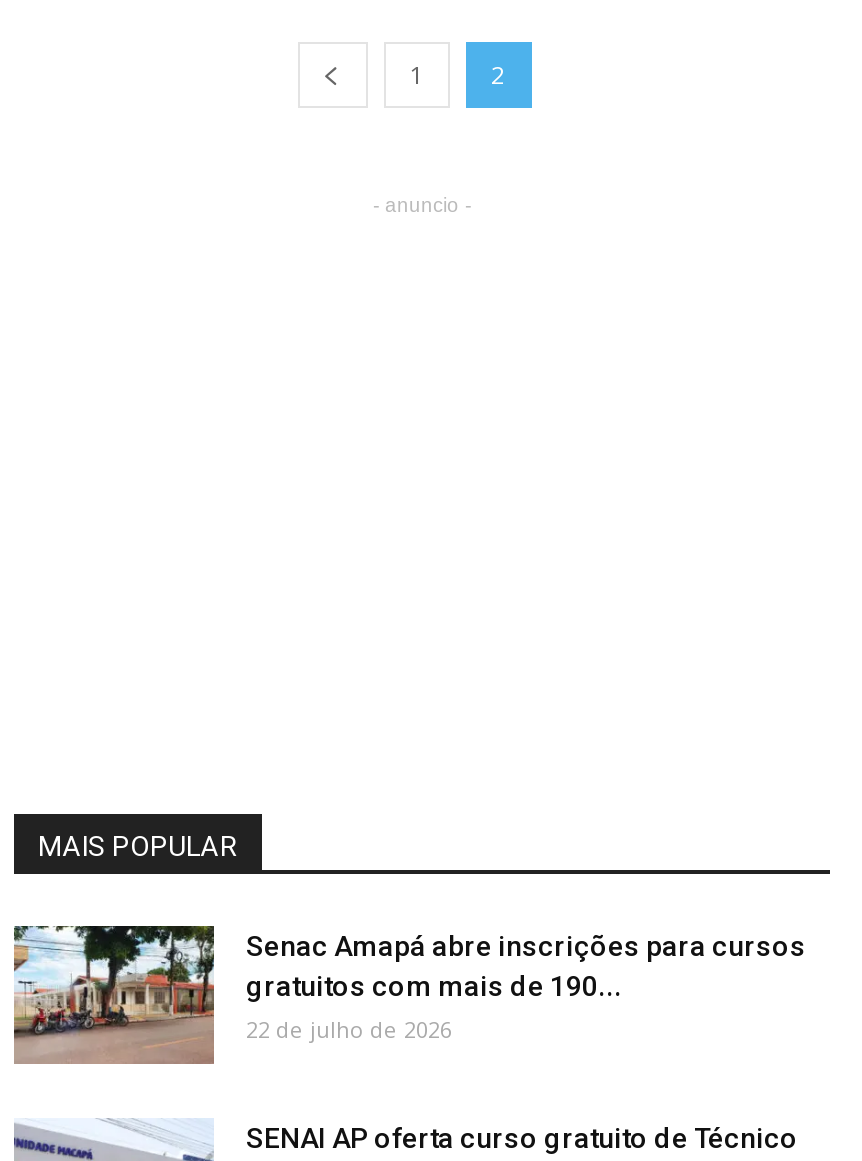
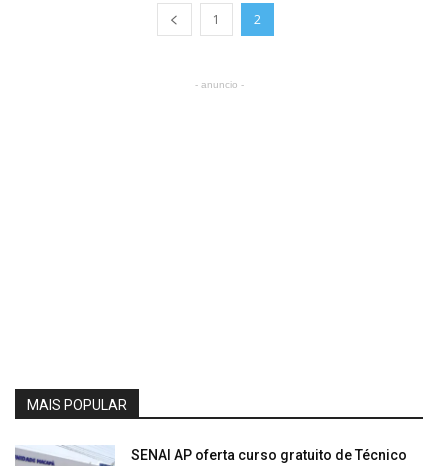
- [image]
- Senac Amapá abre inscrições para cursos
- gratuitos com mais de 190...
- 22 de julho de 2026
